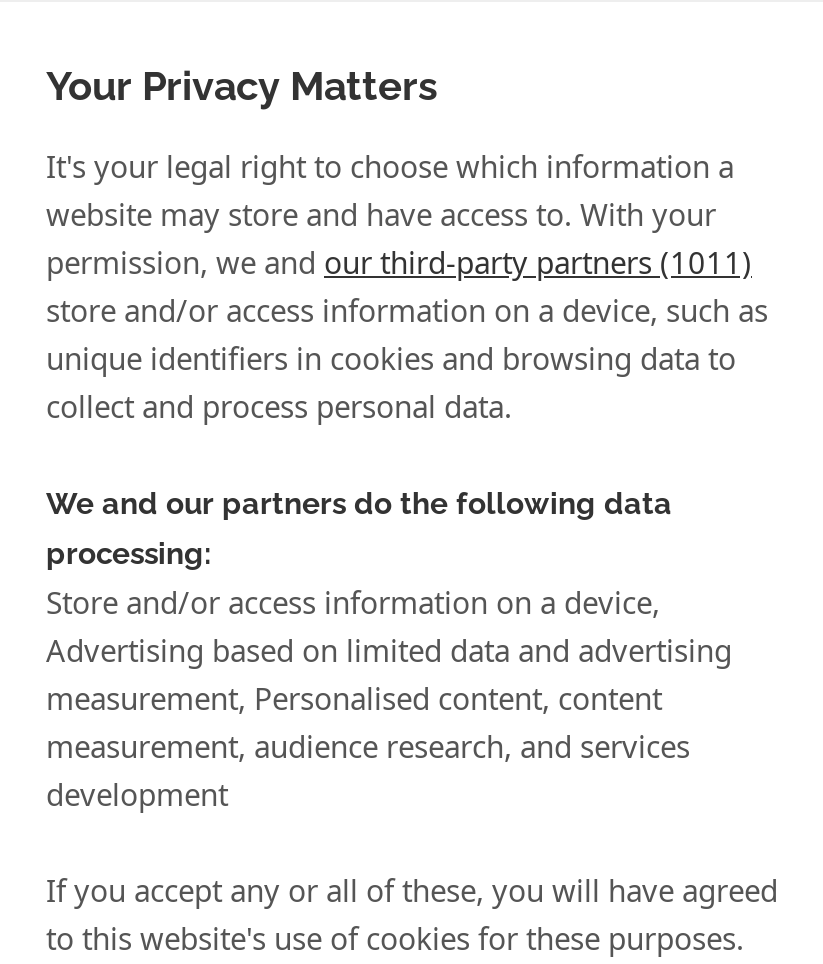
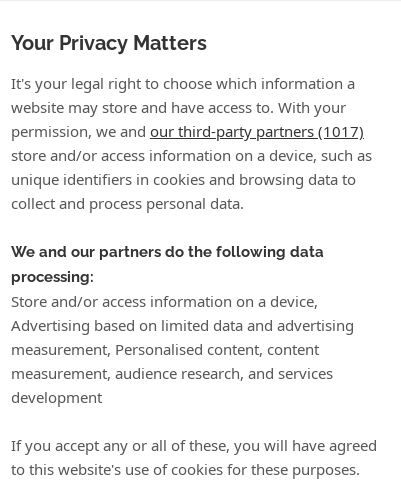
- permission, we and our third-party partners (1011)
+ permission, we and our third-party partners (1017)
